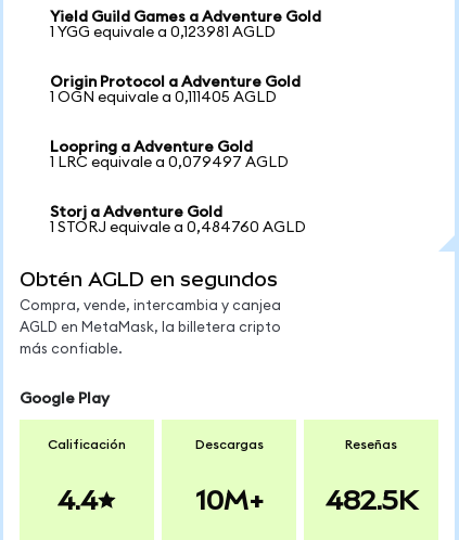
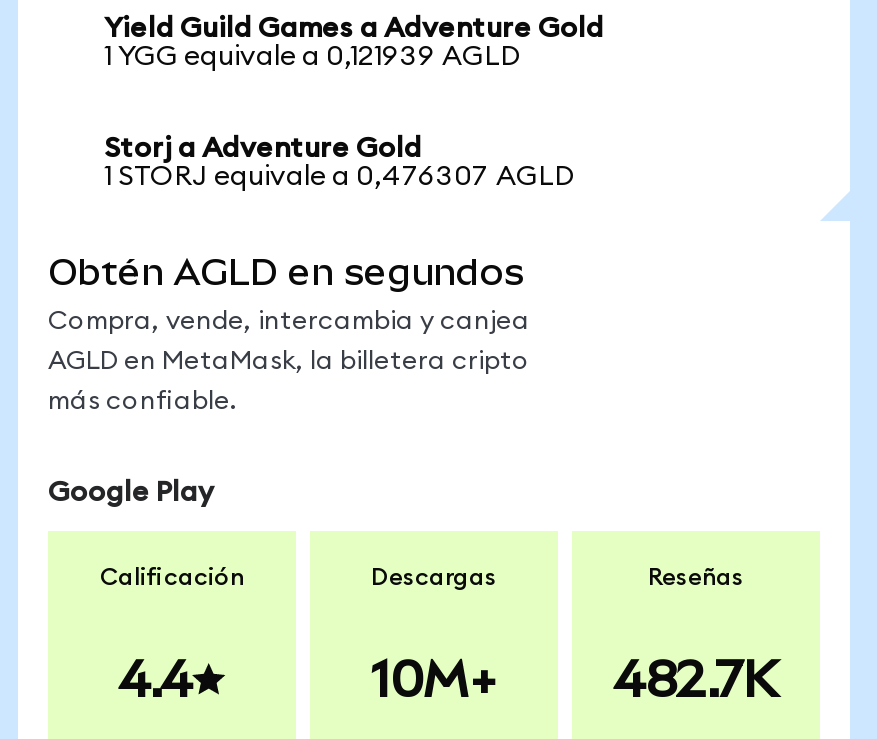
- 1 YGG equivale a 0,123981 AGLD
- Origin Protocol a Adventure Gold
- 1 OGN equivale a 0,111405 AGLD
- Loopring a Adventure Gold
- 1 LRC equivale a 0,079497 AGLD
+ 1 YGG equivale a 0,121939 AGLD

- 1 STORJ equivale a 0,484760 AGLD
+ 1 STORJ equivale a 0,476307 AGLD

- 482.5K
+ 482.7K
